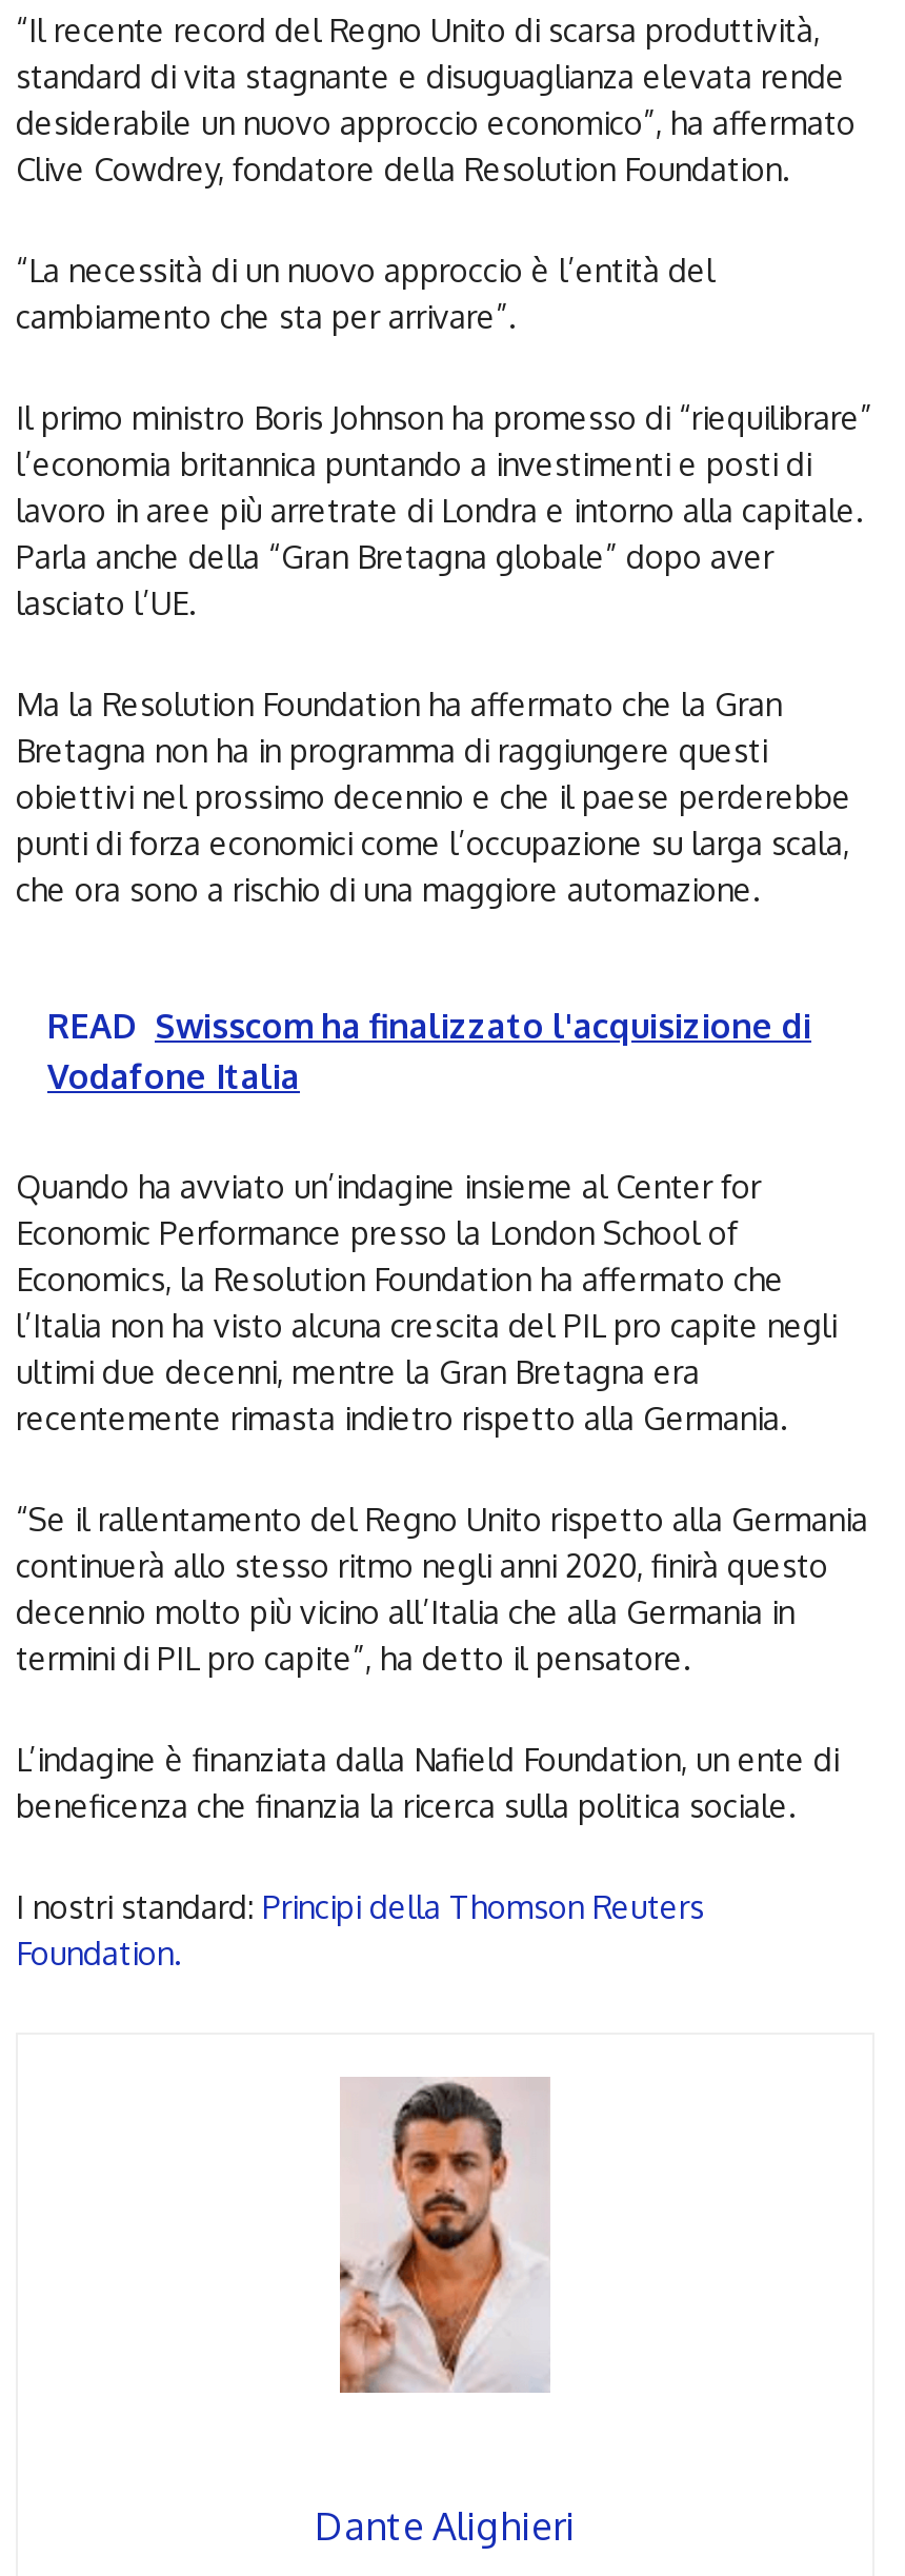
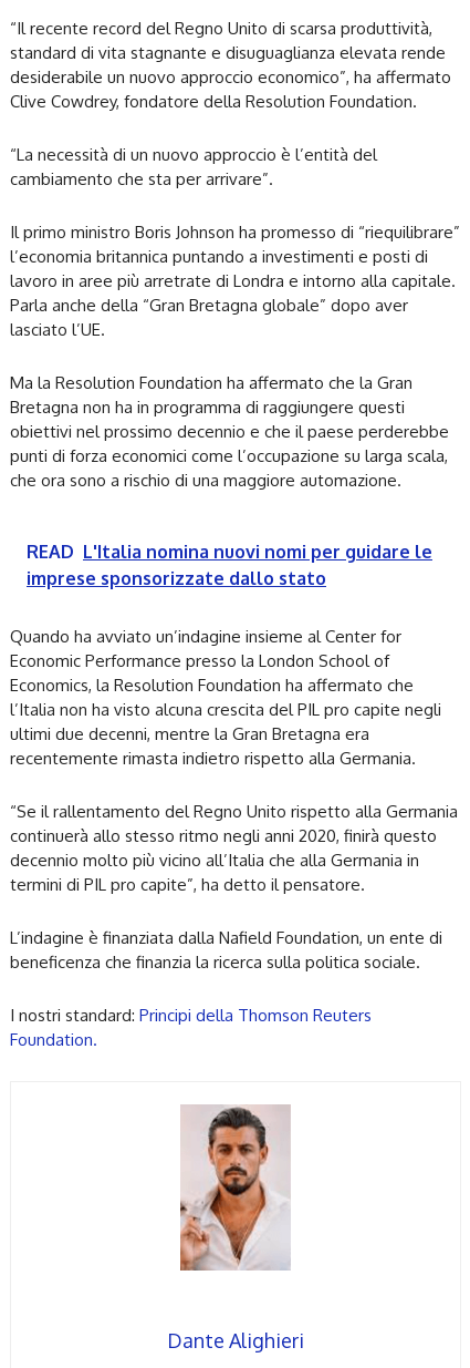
- READ Swisscom ha finalizzato l'acquisizione di
- Vodafone Italia
+ READ L'Italia nomina nuovi nomi per guidare le
+ imprese sponsorizzate dallo stato
